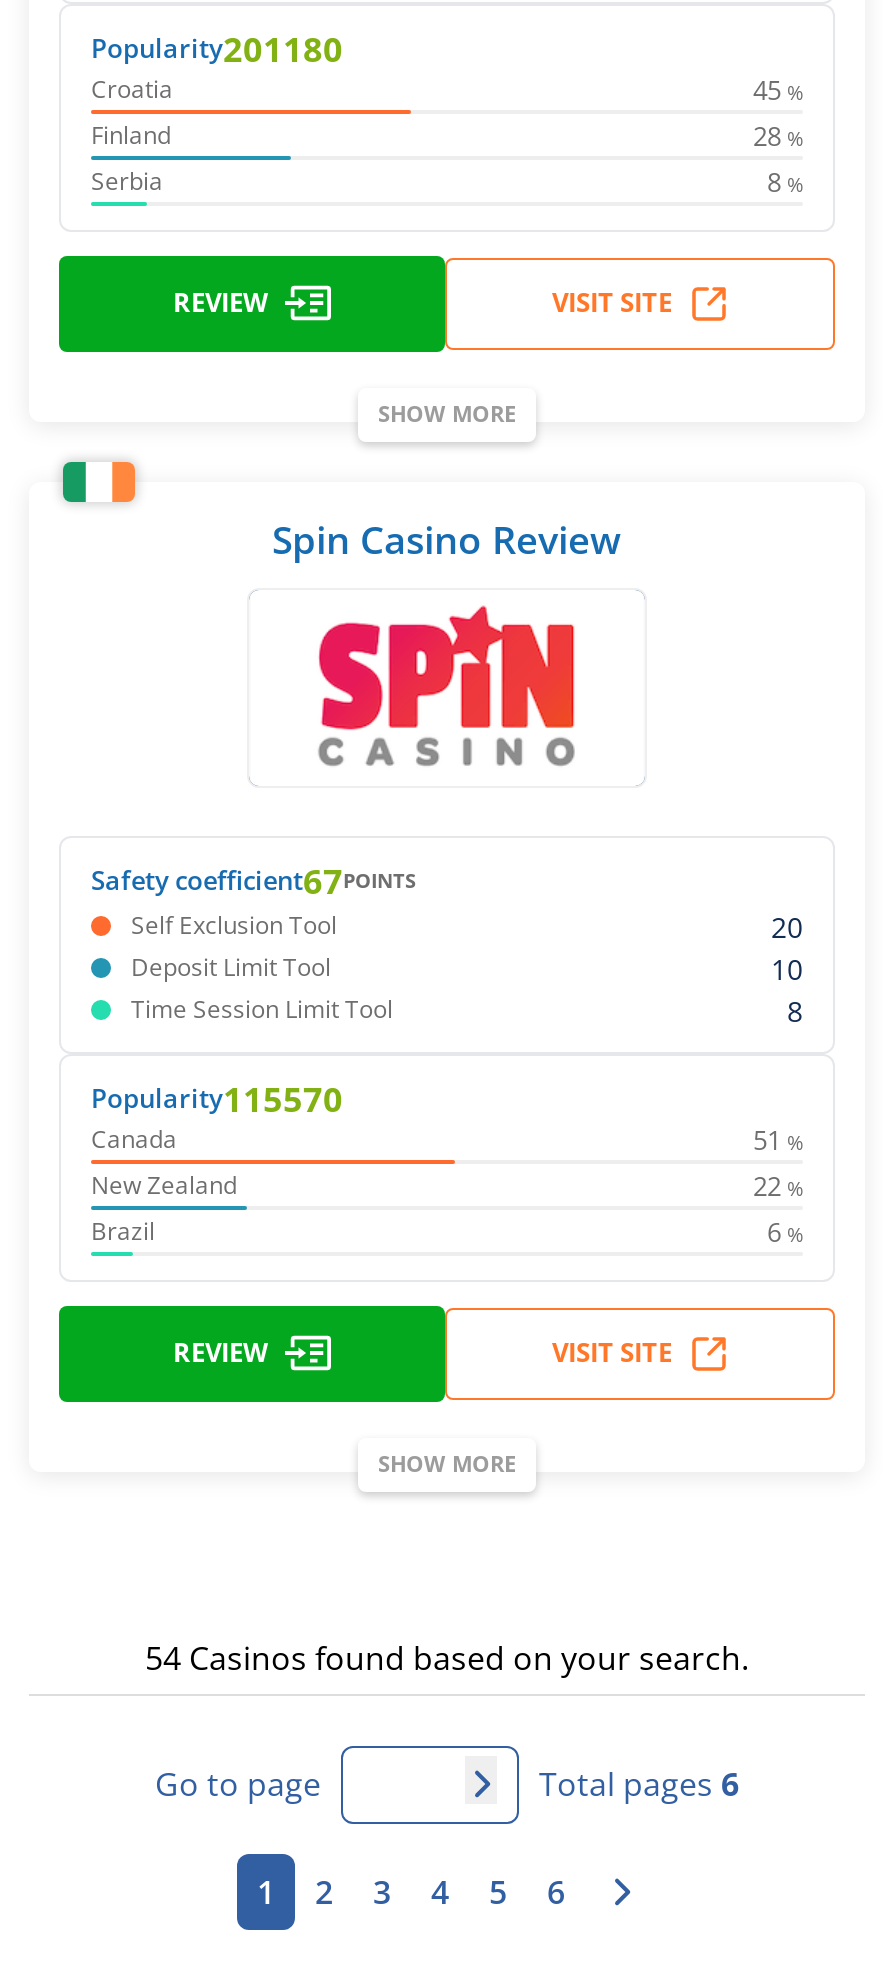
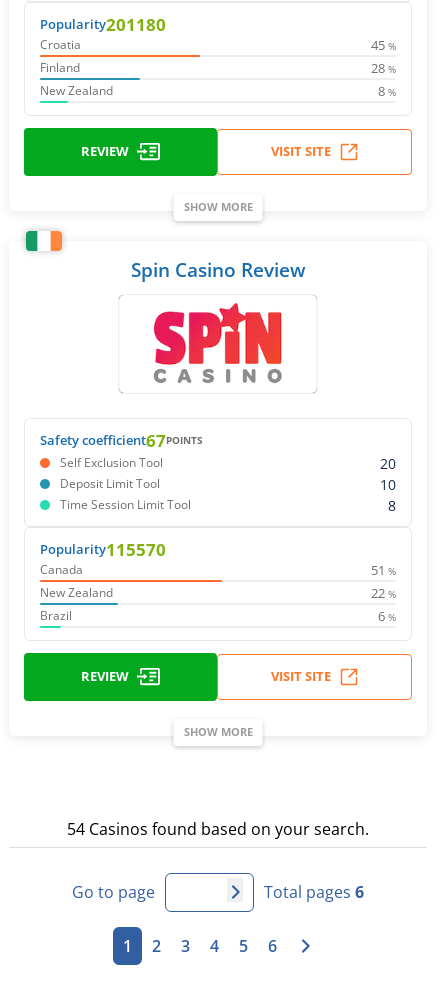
- Serbia
+ New Zealand
